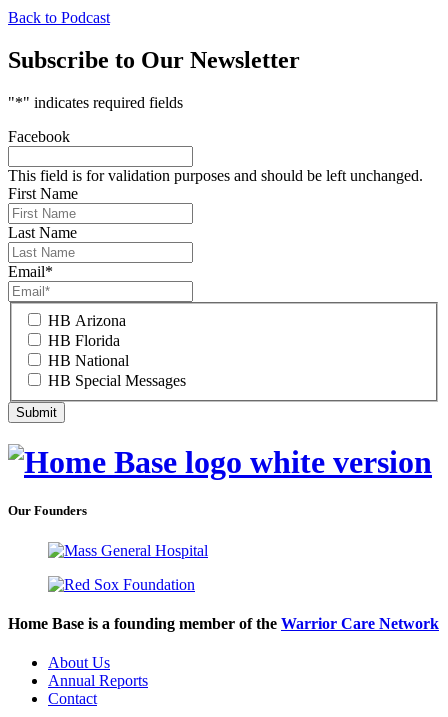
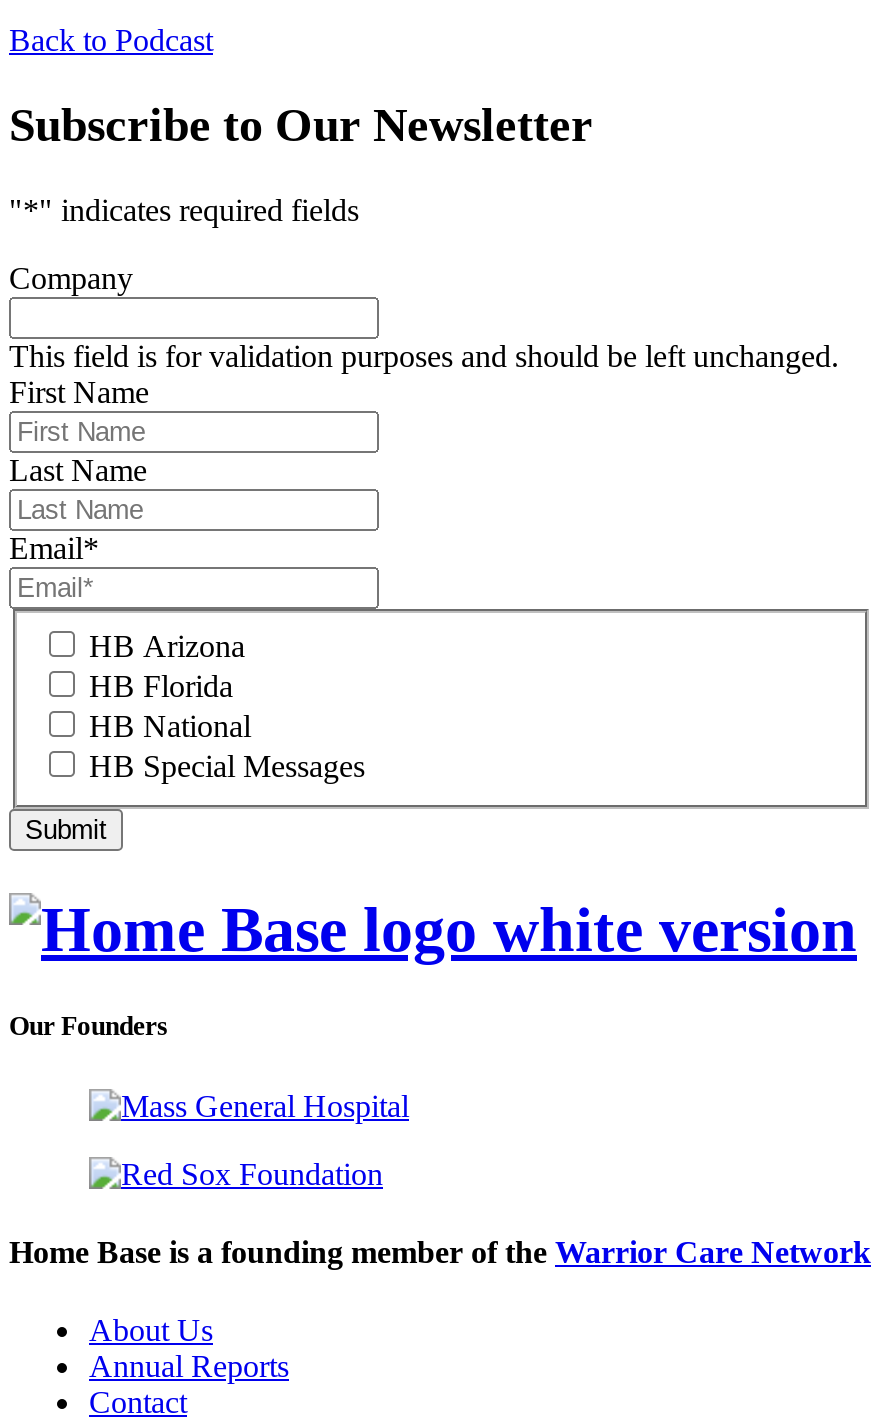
- Facebook
+ Company
